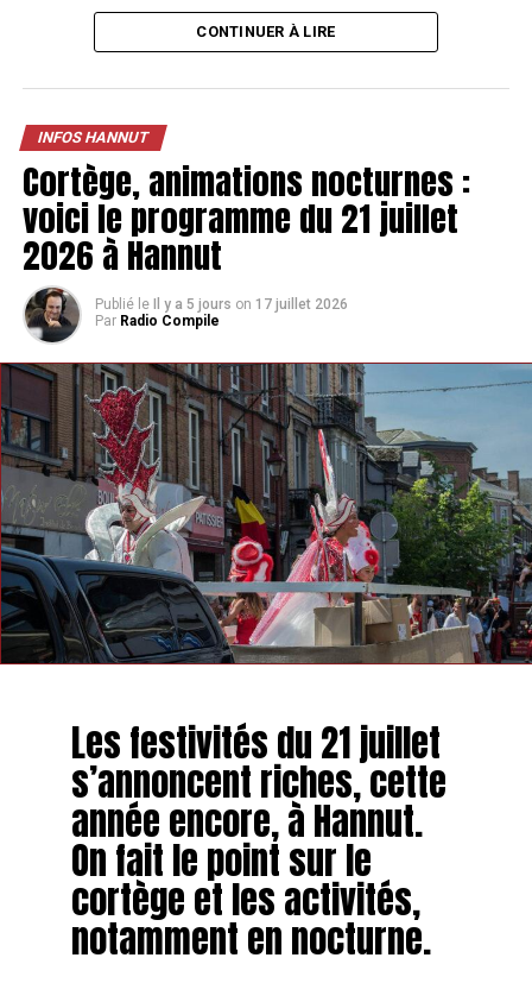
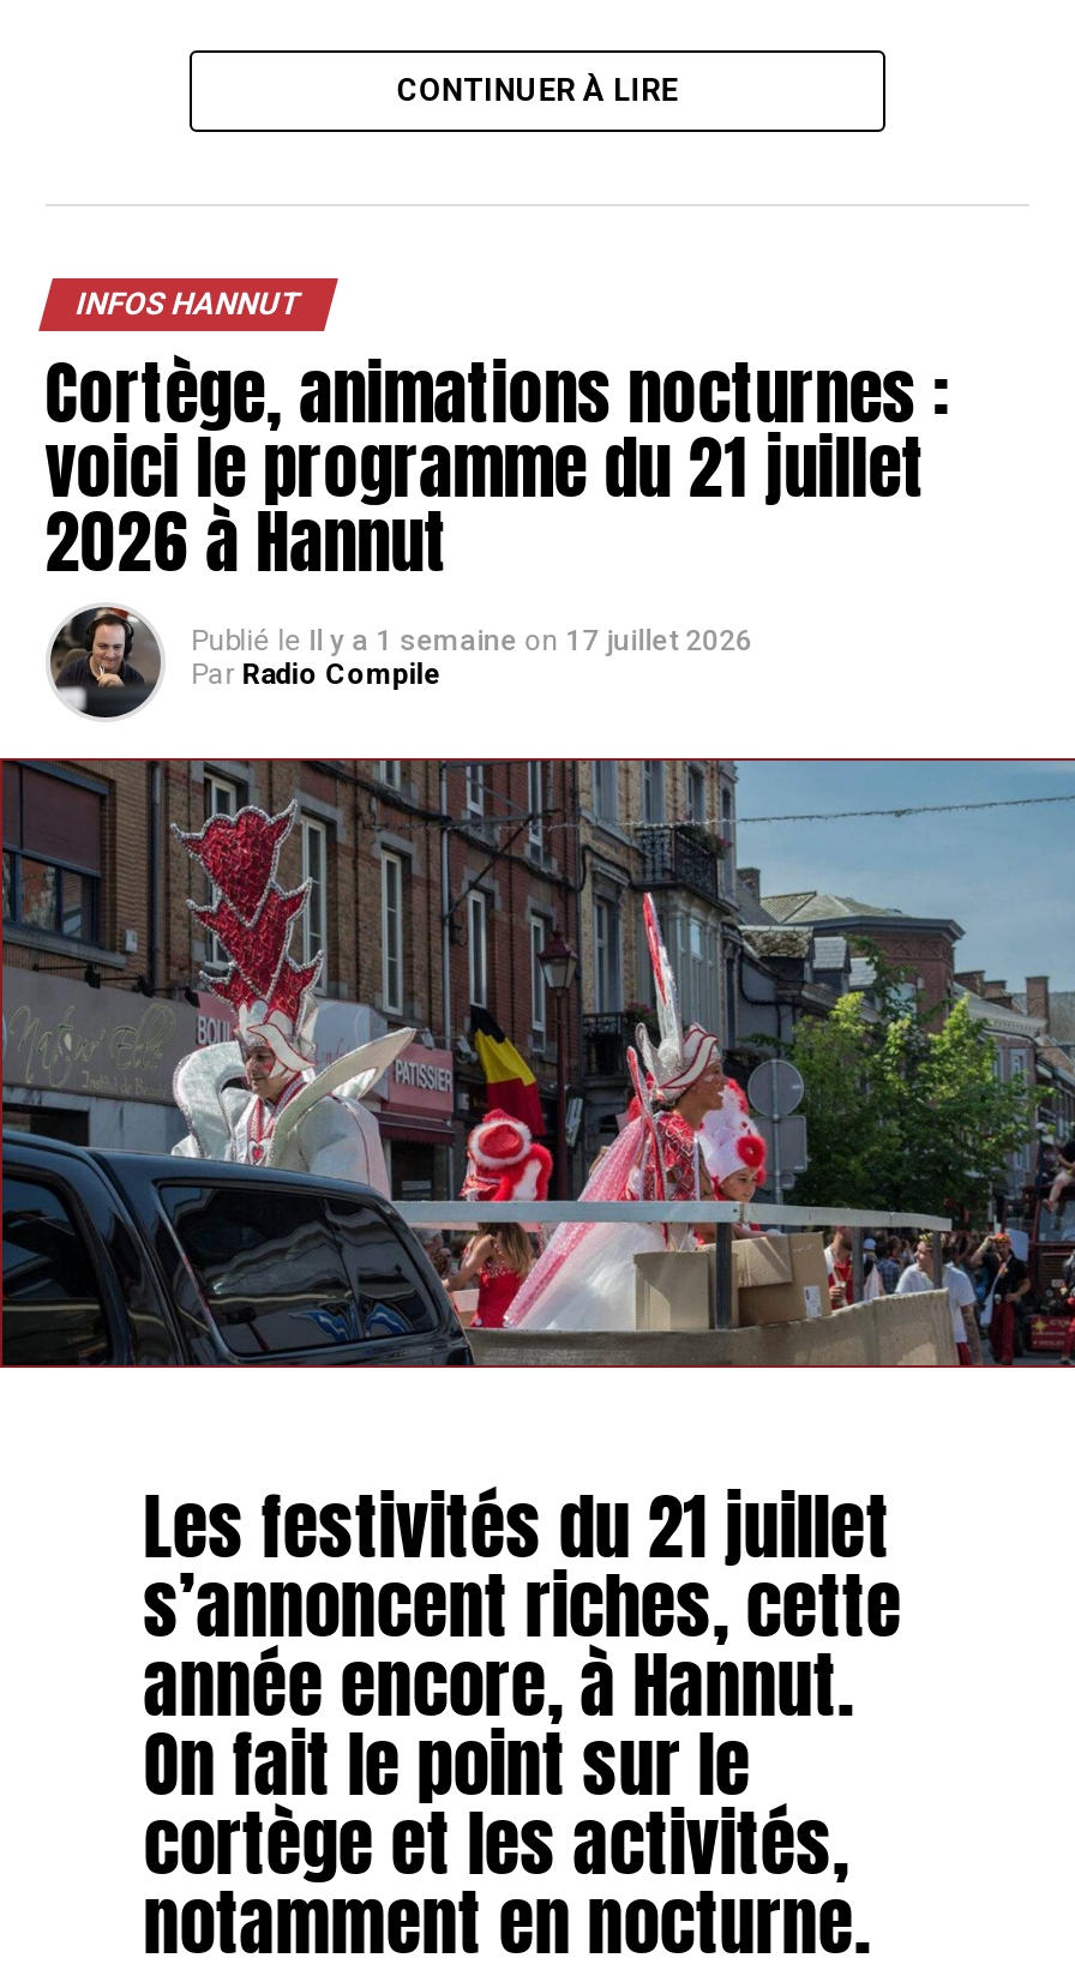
- Publié le Il y a 5 jours on 17 juillet 2026
+ Publié le Il y a 1 semaine on 17 juillet 2026
